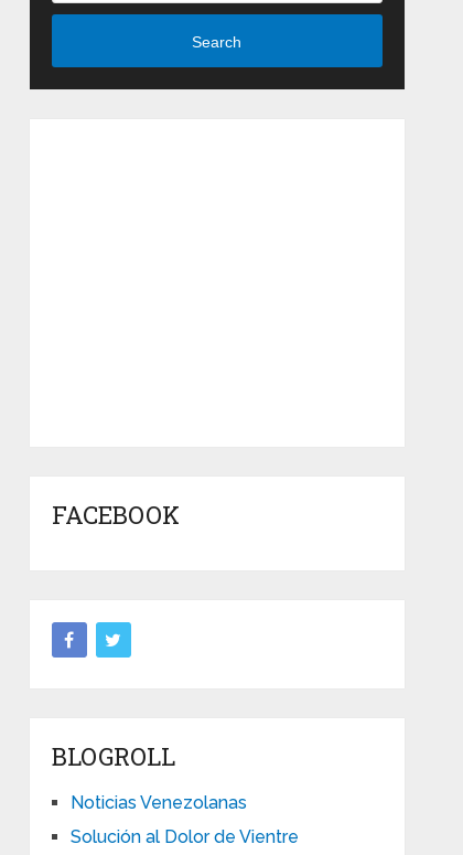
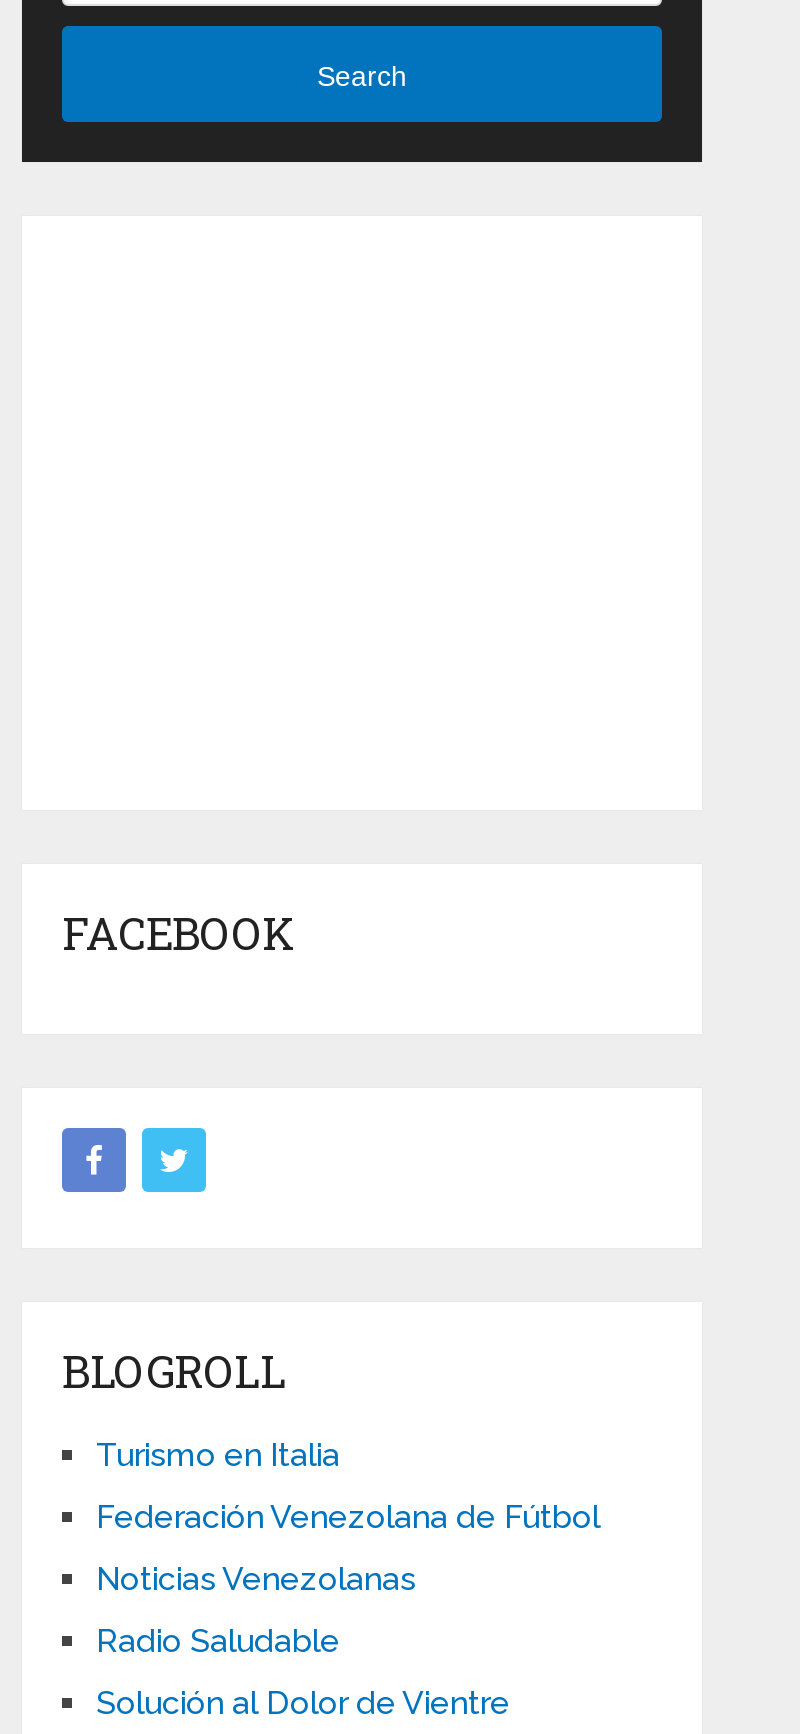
+ Turismo en Italia
+ Federación Venezolana de Fútbol

+ Radio Saludable
